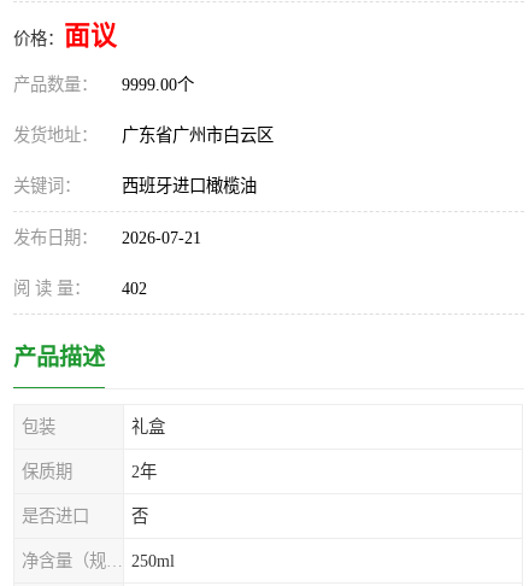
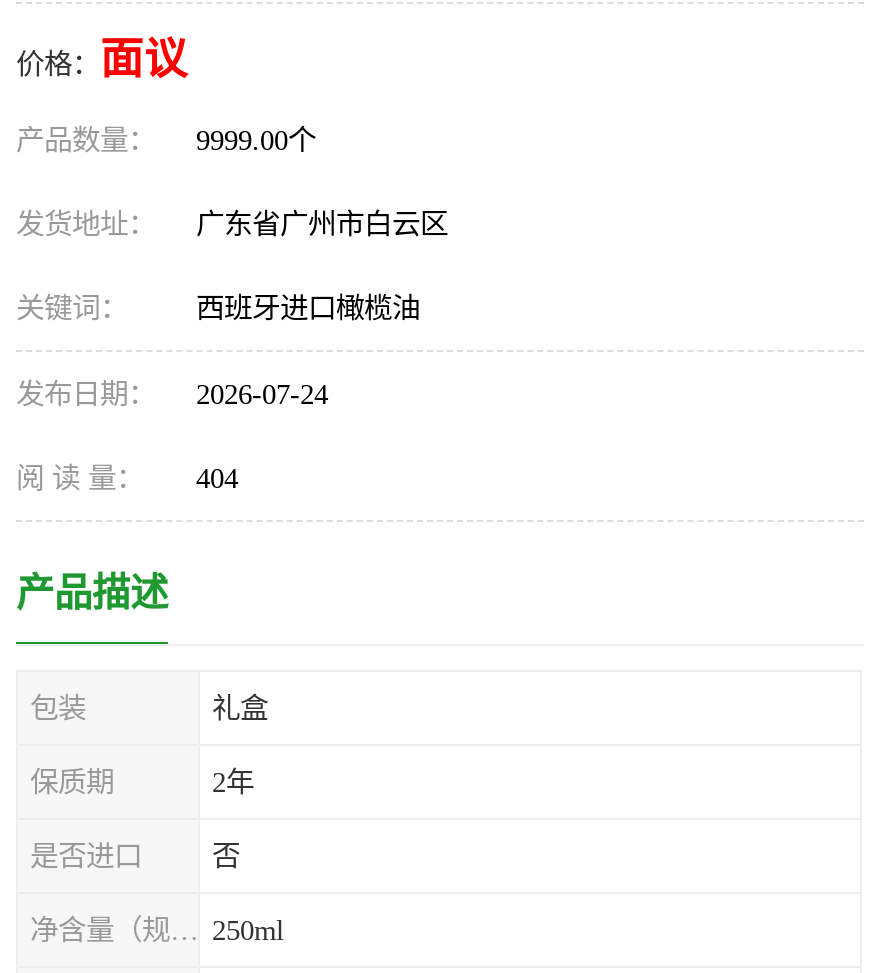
- 发布日期： 2026-07-21
+ 发布日期： 2026-07-24

- 阅 读 量： 402
+ 阅 读 量： 404
